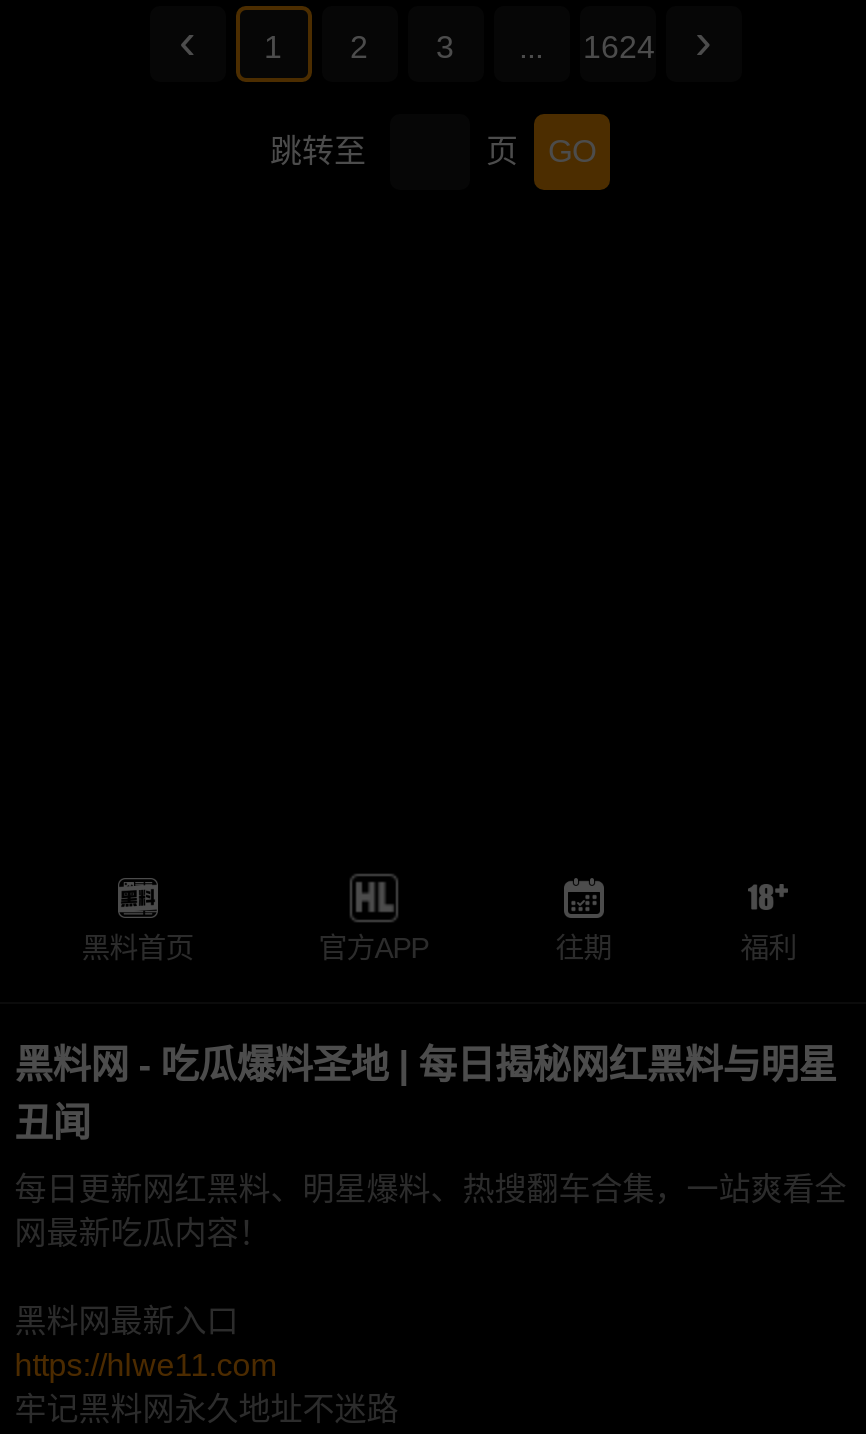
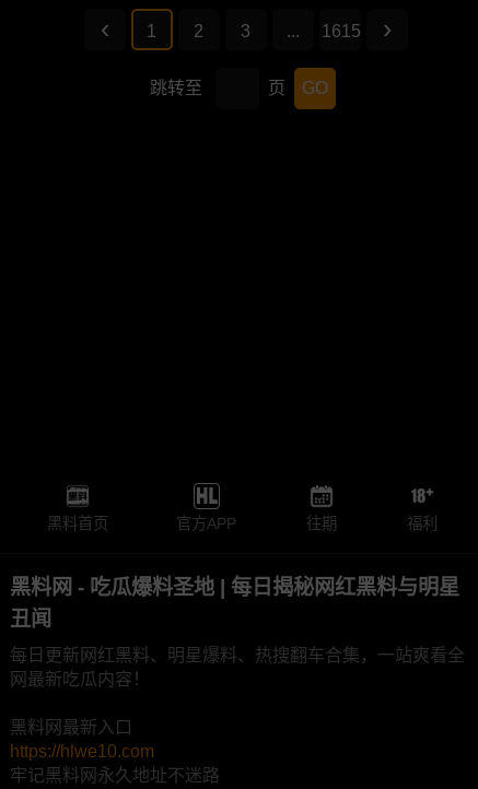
- 1624
+ 1615

- https://hlwe11.com
+ https://hlwe10.com
